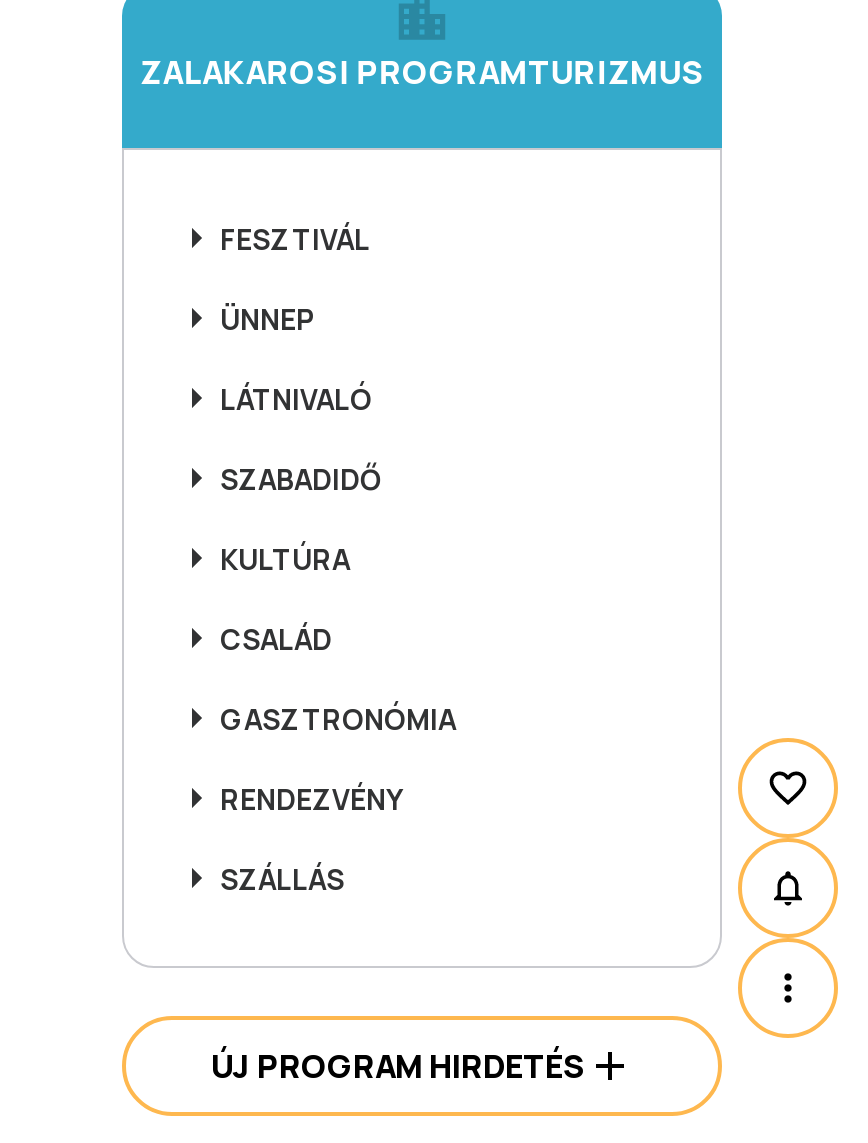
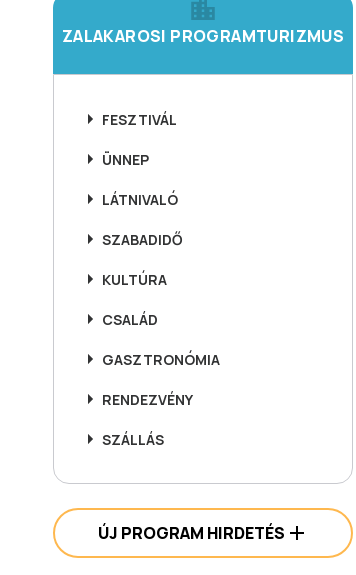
- [image]
